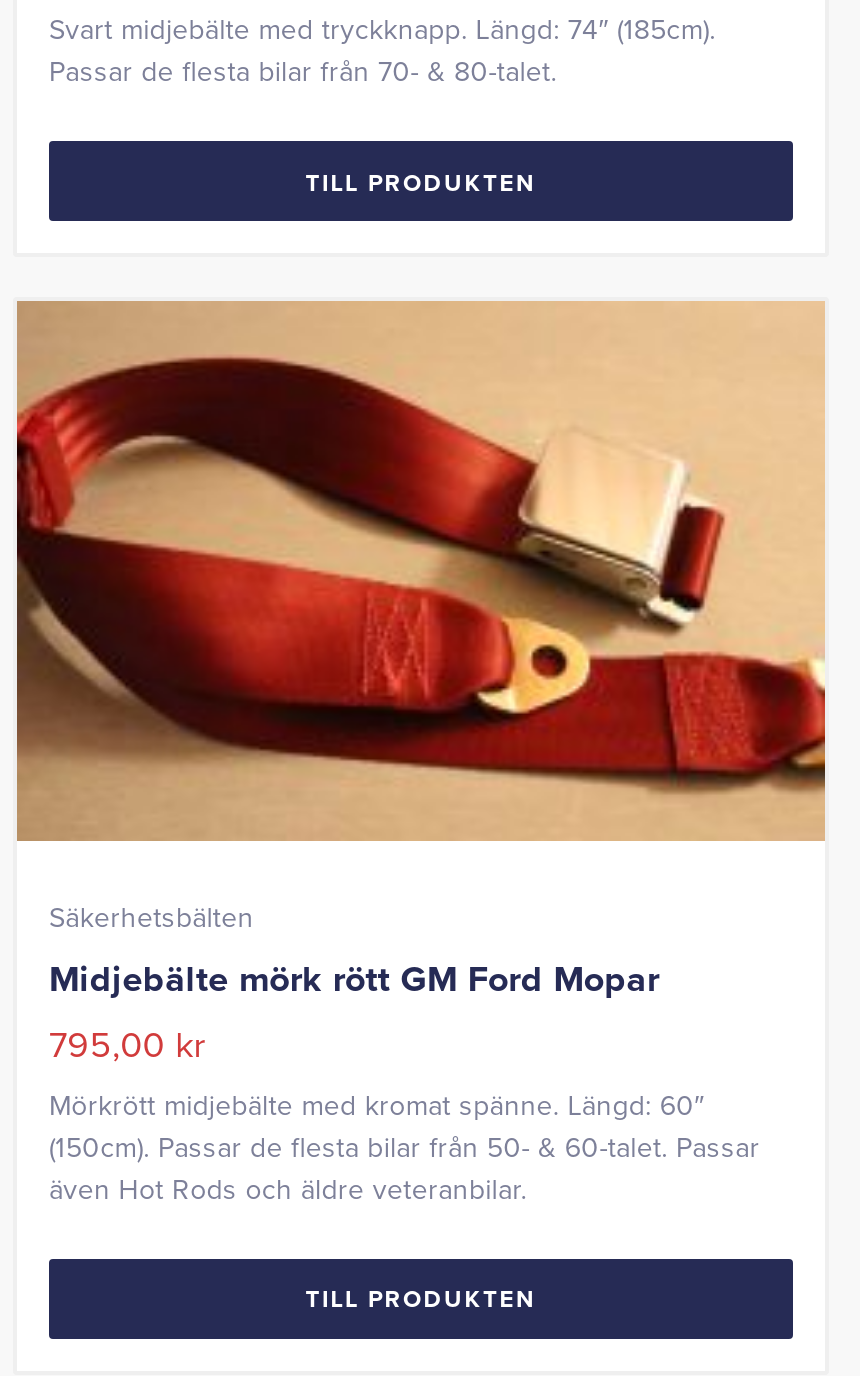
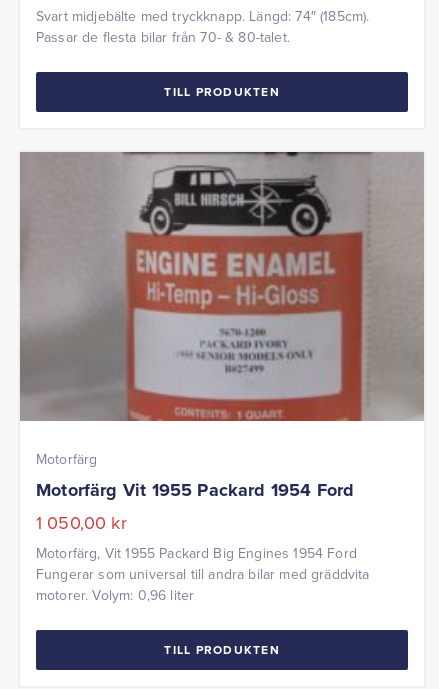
- [image]
- Säkerhetsbälten
- Midjebälte mörk rött GM Ford Mopar
- 795,00 kr
- Mörkrött midjebälte med kromat spänne. Längd: 60″
- (150cm). Passar de flesta bilar från 50- & 60-talet. Passar
- även Hot Rods och äldre veteranbilar.
+ [image]
+ Motorfärg
+ Motorfärg Vit 1955 Packard 1954 Ford
+ 1 050,00 kr
+ Motorfärg, Vit 1955 Packard Big Engines 1954 Ford
+ Fungerar som universal till andra bilar med gräddvita
+ motorer. Volym: 0,96 liter
